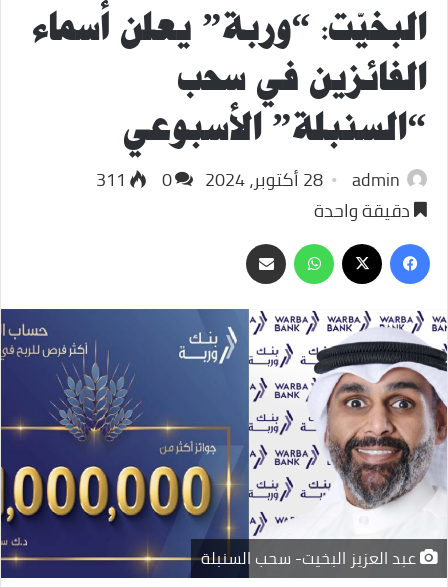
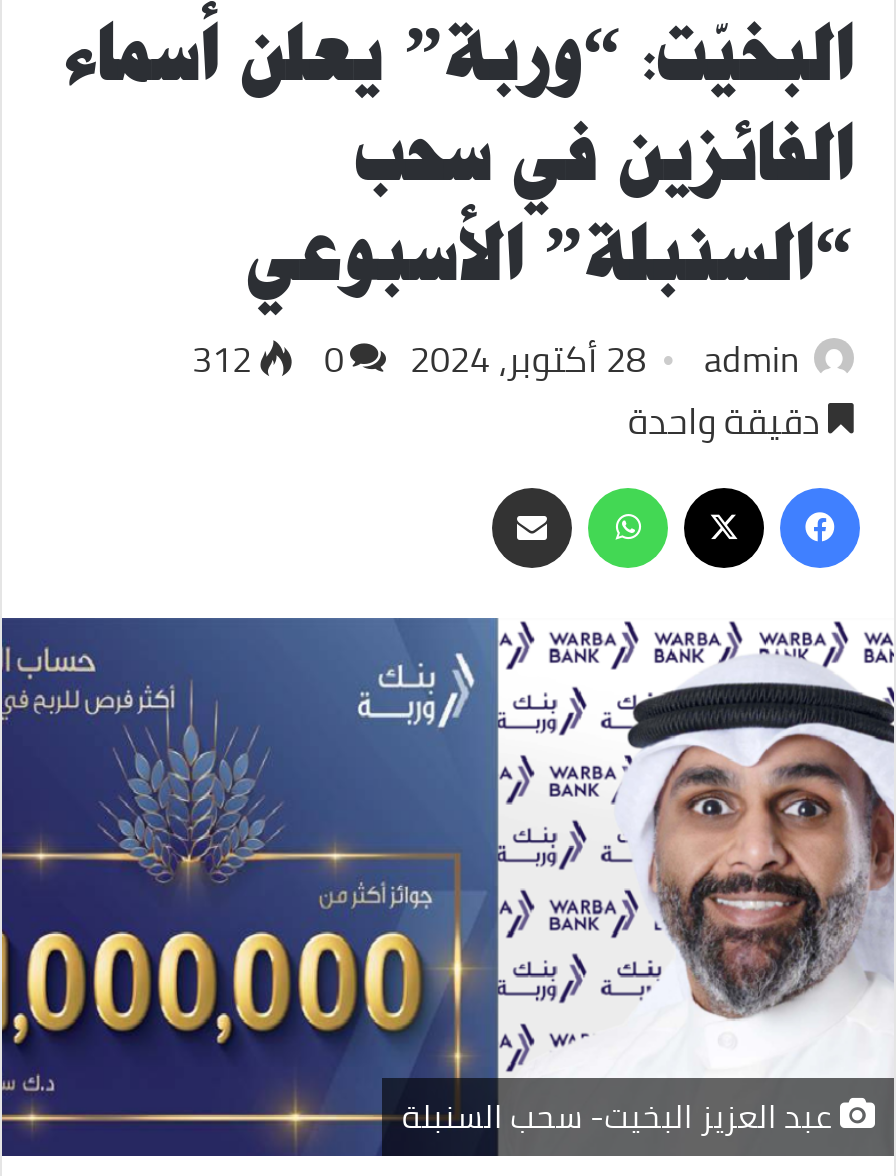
- 311
+ 312
